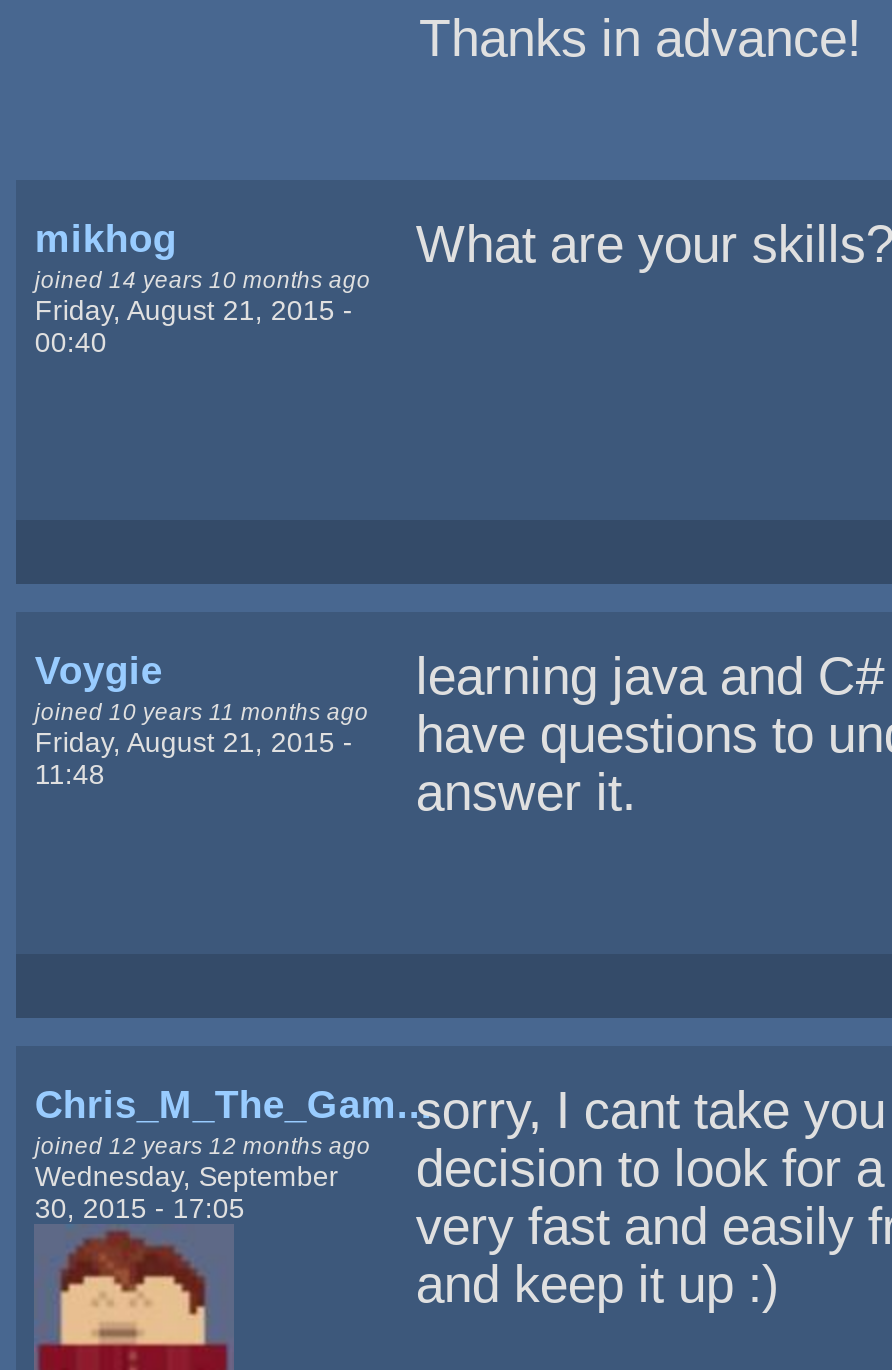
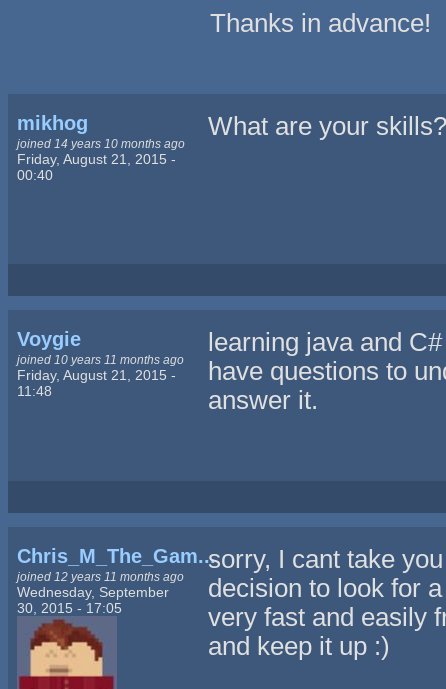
- joined 12 years 12 months ago
+ joined 12 years 11 months ago
